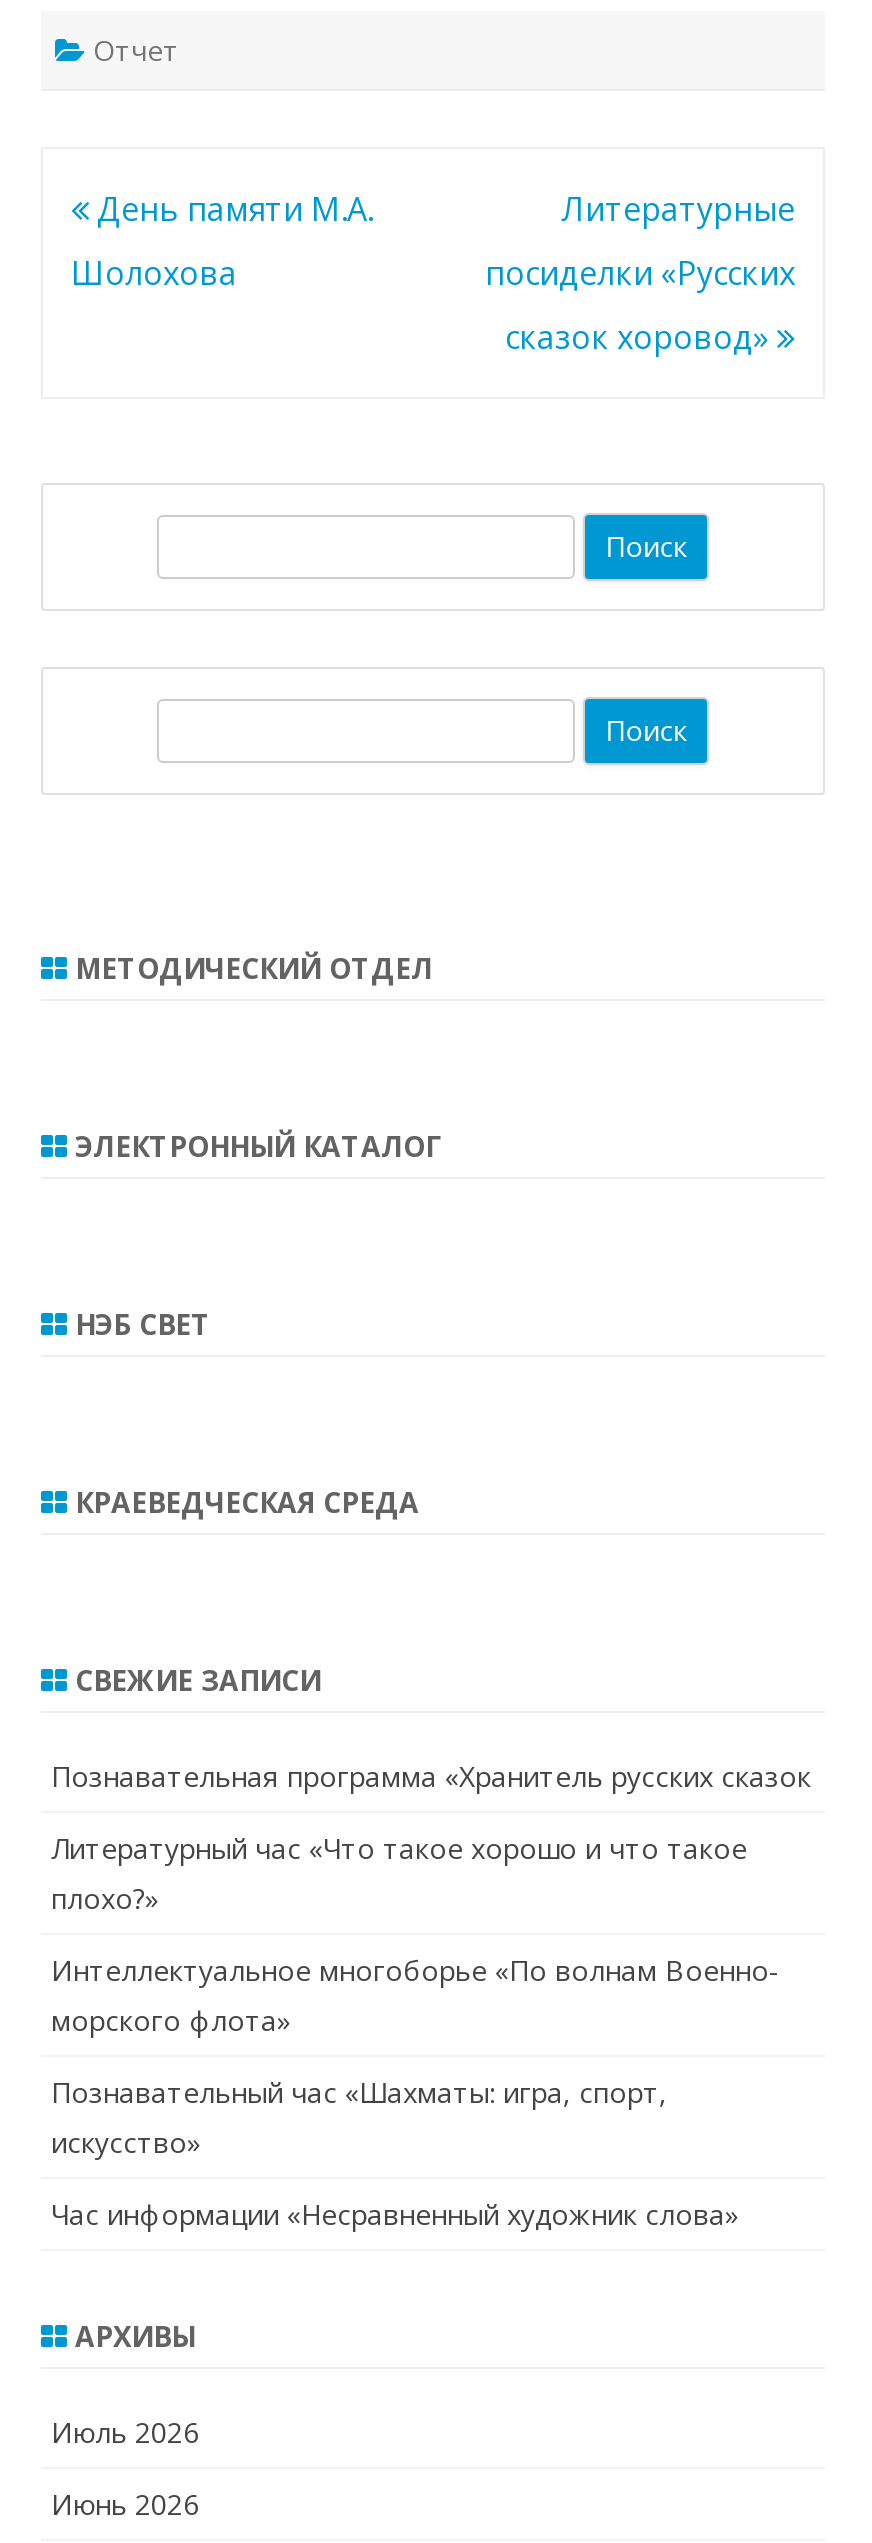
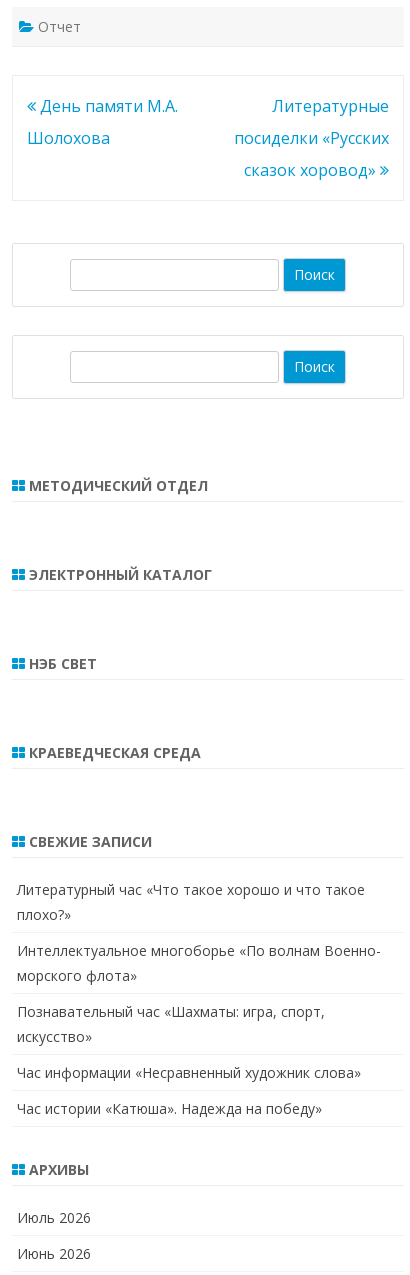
- Познавательная программа «Хранитель русских сказок

moved up: Литературный час «Что такое хорошо и что такое | плохо?» | Интеллектуальное многоборье «По волнам Военно- | морского флота» | Познавательный час «Шахматы: игра, спорт, | искусство» | Час информации «Несравненный художник слова»

+ Час истории «Катюша». Надежда на победу»
